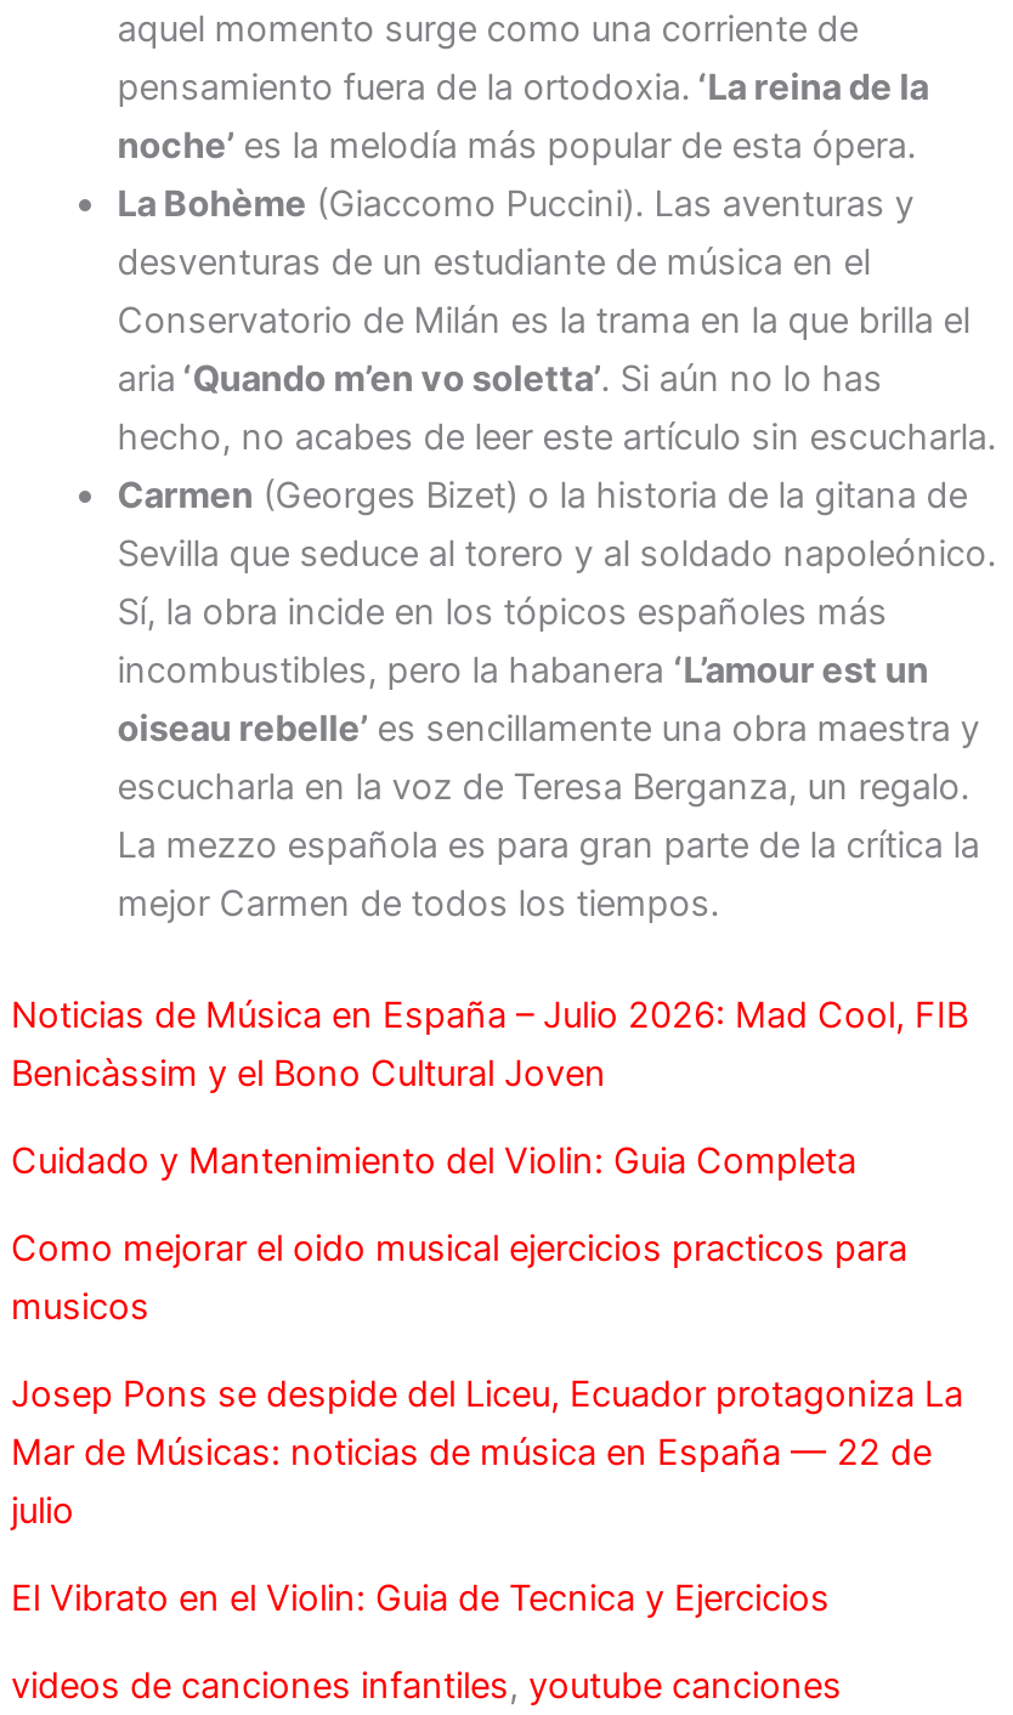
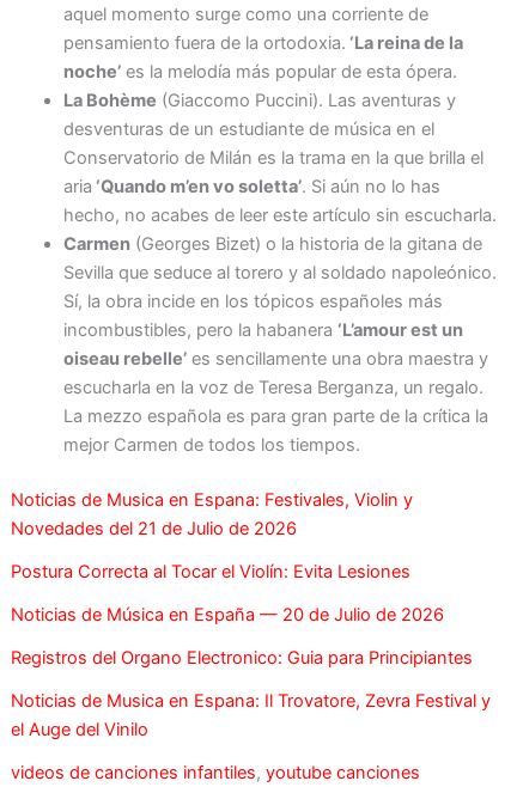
- Noticias de Música en España – Julio 2026: Mad Cool, FIB
- Benicàssim y el Bono Cultural Joven
+ Noticias de Musica en Espana: Festivales, Violin y
+ Novedades del 21 de Julio de 2026

- Cuidado y Mantenimiento del Violin: Guia Completa
+ Postura Correcta al Tocar el Violín: Evita Lesiones

- Como mejorar el oido musical ejercicios practicos para
- musicos
+ Noticias de Música en España — 20 de Julio de 2026

- Josep Pons se despide del Liceu, Ecuador protagoniza La
- Mar de Músicas: noticias de música en España — 22 de
- julio
+ Registros del Organo Electronico: Guia para Principiantes

- El Vibrato en el Violin: Guia de Tecnica y Ejercicios
+ Noticias de Musica en Espana: Il Trovatore, Zevra Festival y
+ el Auge del Vinilo
